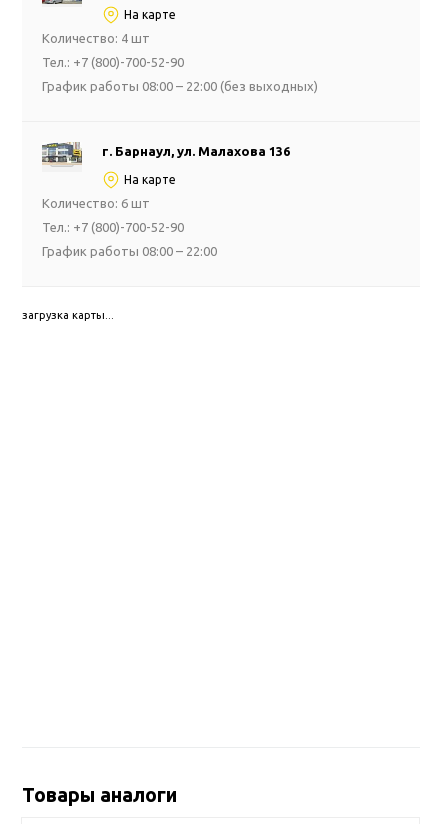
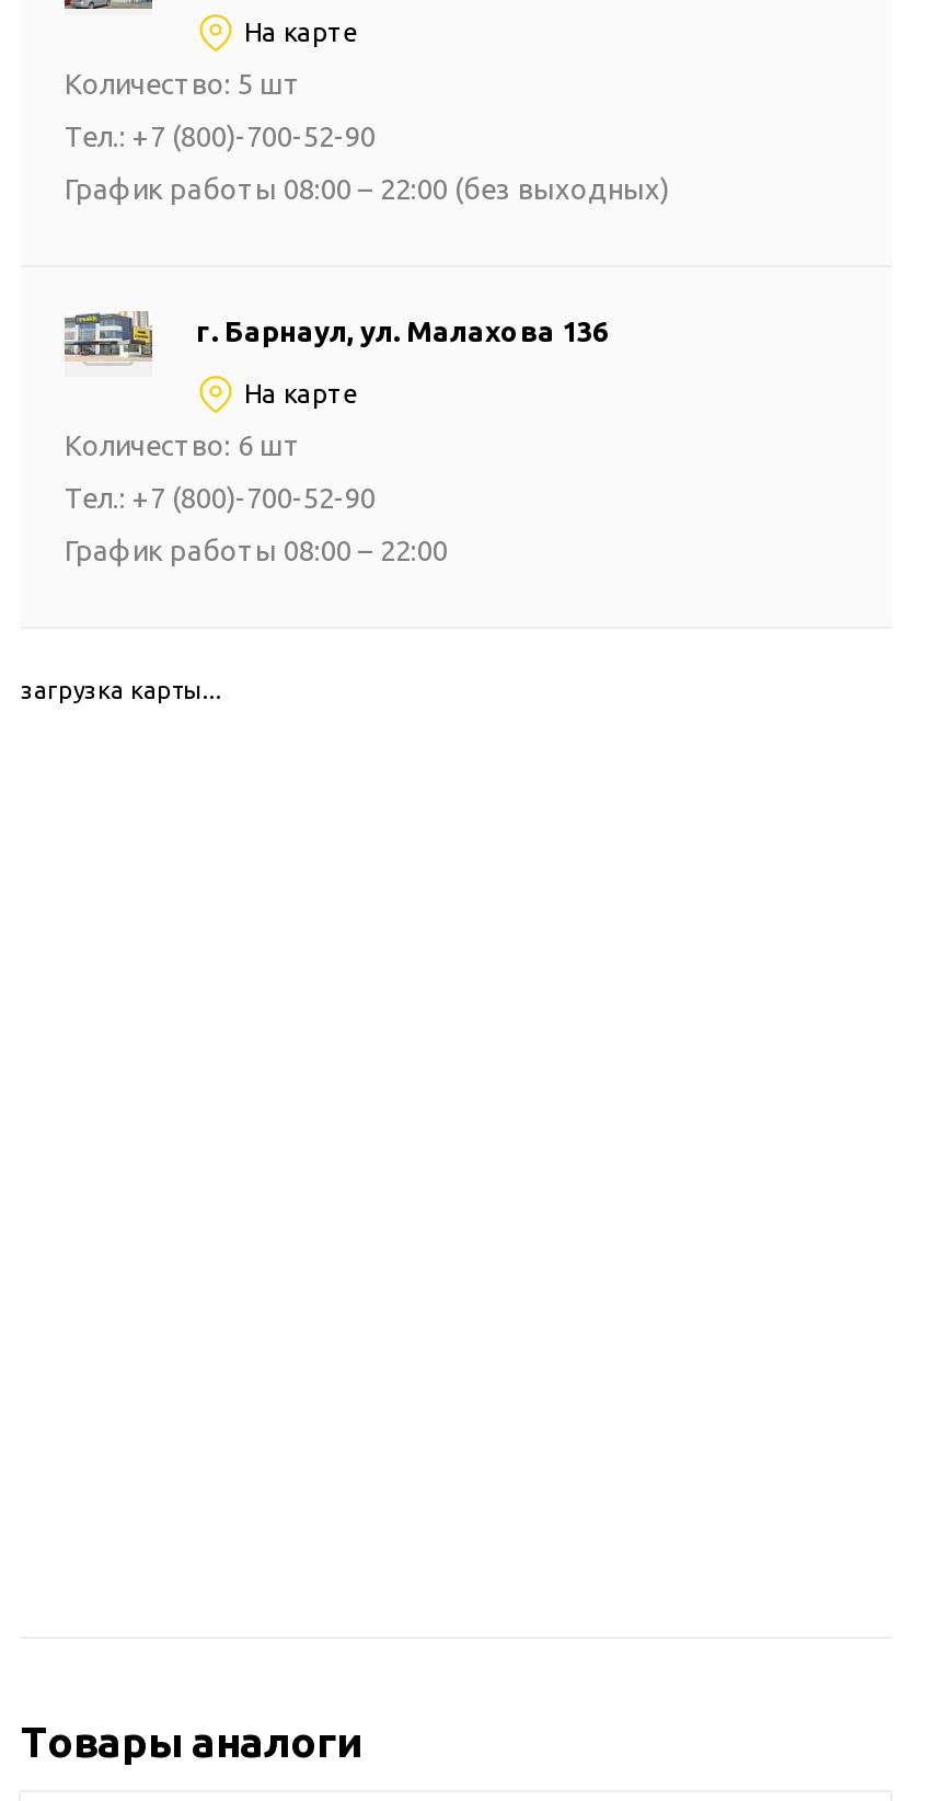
- Количество: 4 шт
+ Количество: 5 шт
